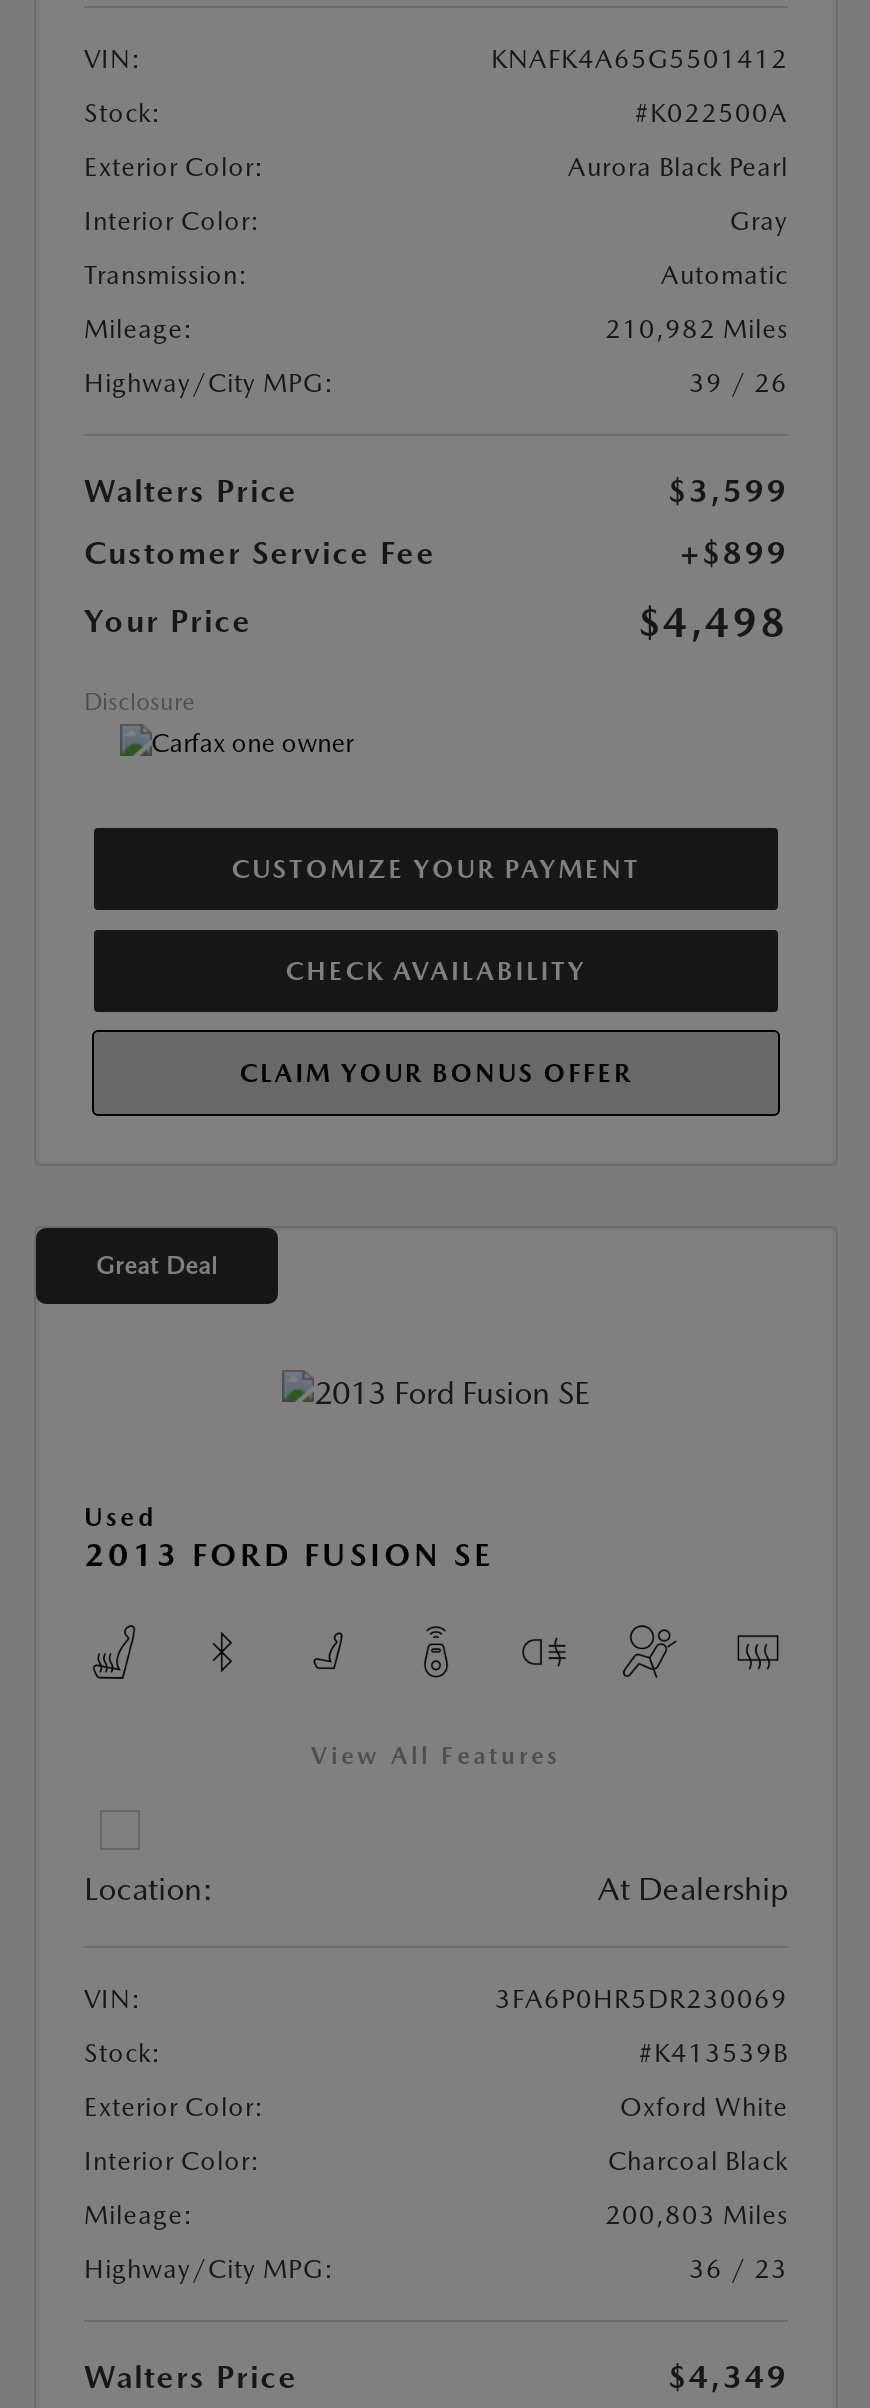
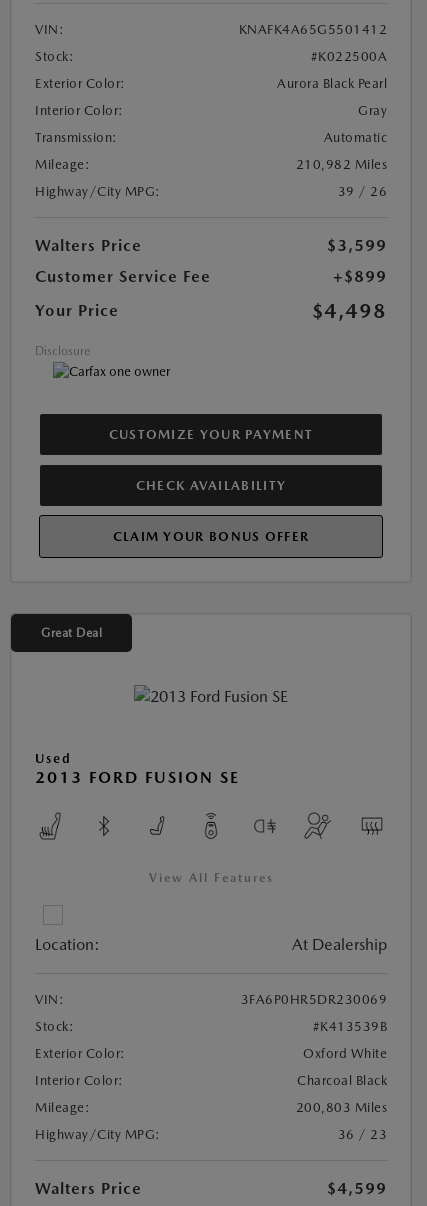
- $4,349
+ $4,599
